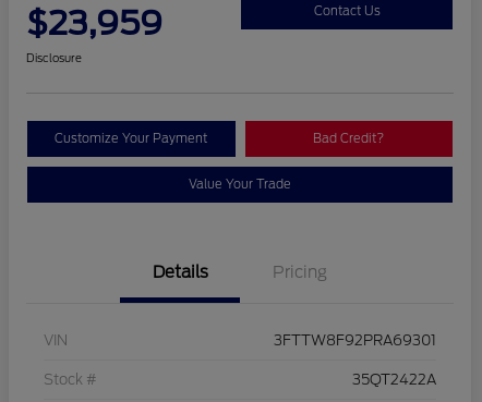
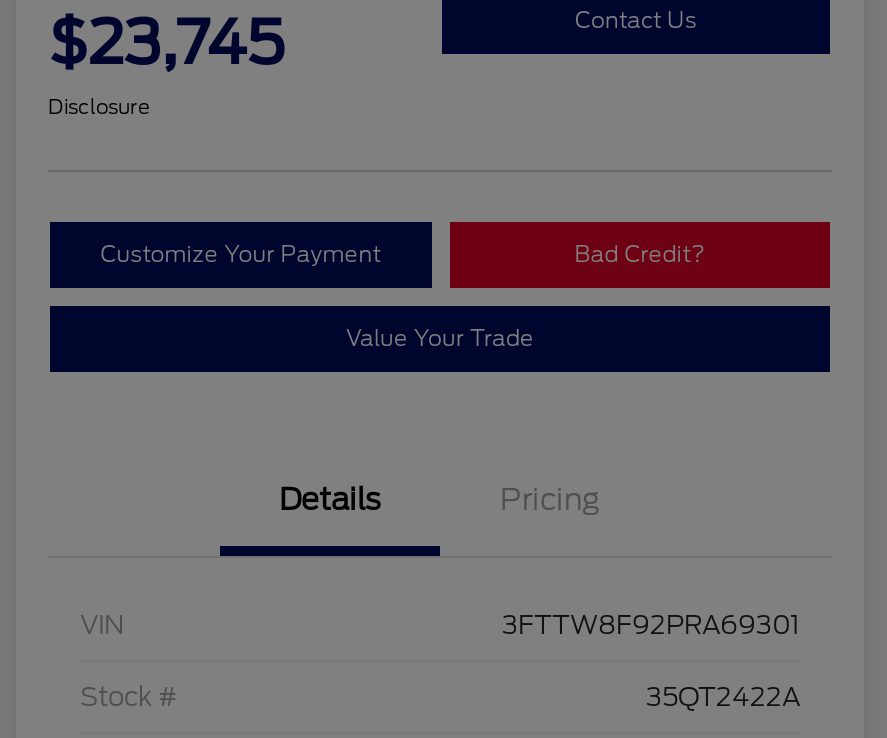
- $23,959
+ $23,745
